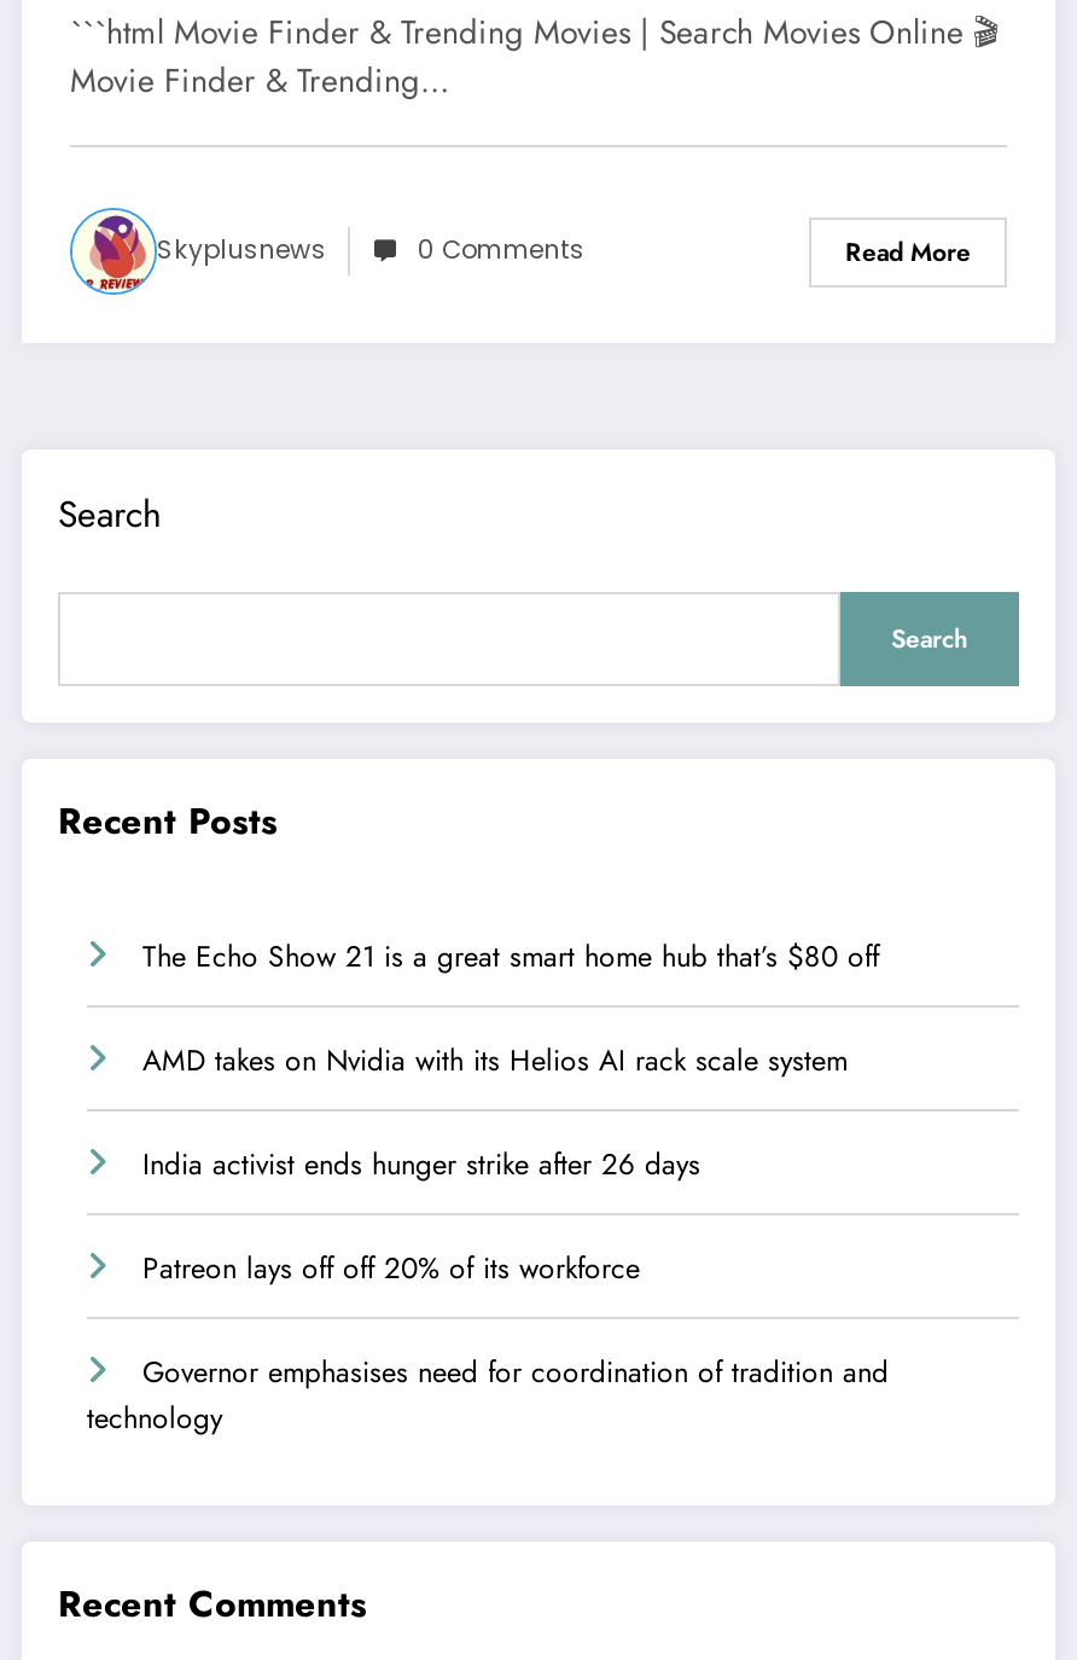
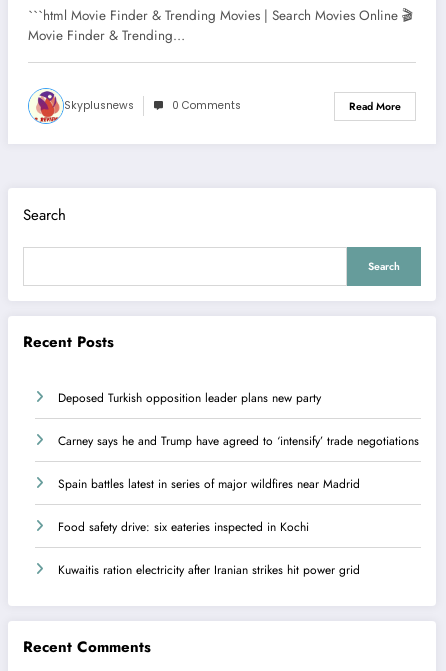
- The Echo Show 21 is a great smart home hub that’s $80 off
+ Deposed Turkish opposition leader plans new party

- AMD takes on Nvidia with its Helios AI rack scale system
+ Carney says he and Trump have agreed to ‘intensify’ trade negotiations

- India activist ends hunger strike after 26 days
+ Spain battles latest in series of major wildfires near Madrid

- Patreon lays off off 20% of its workforce
+ Food safety drive: six eateries inspected in Kochi

- Governor emphasises need for coordination of tradition and
- technology
+ Kuwaitis ration electricity after Iranian strikes hit power grid
